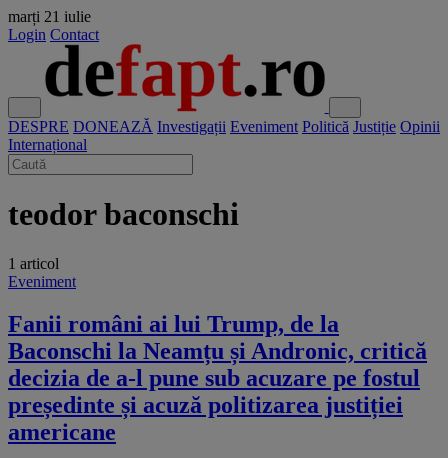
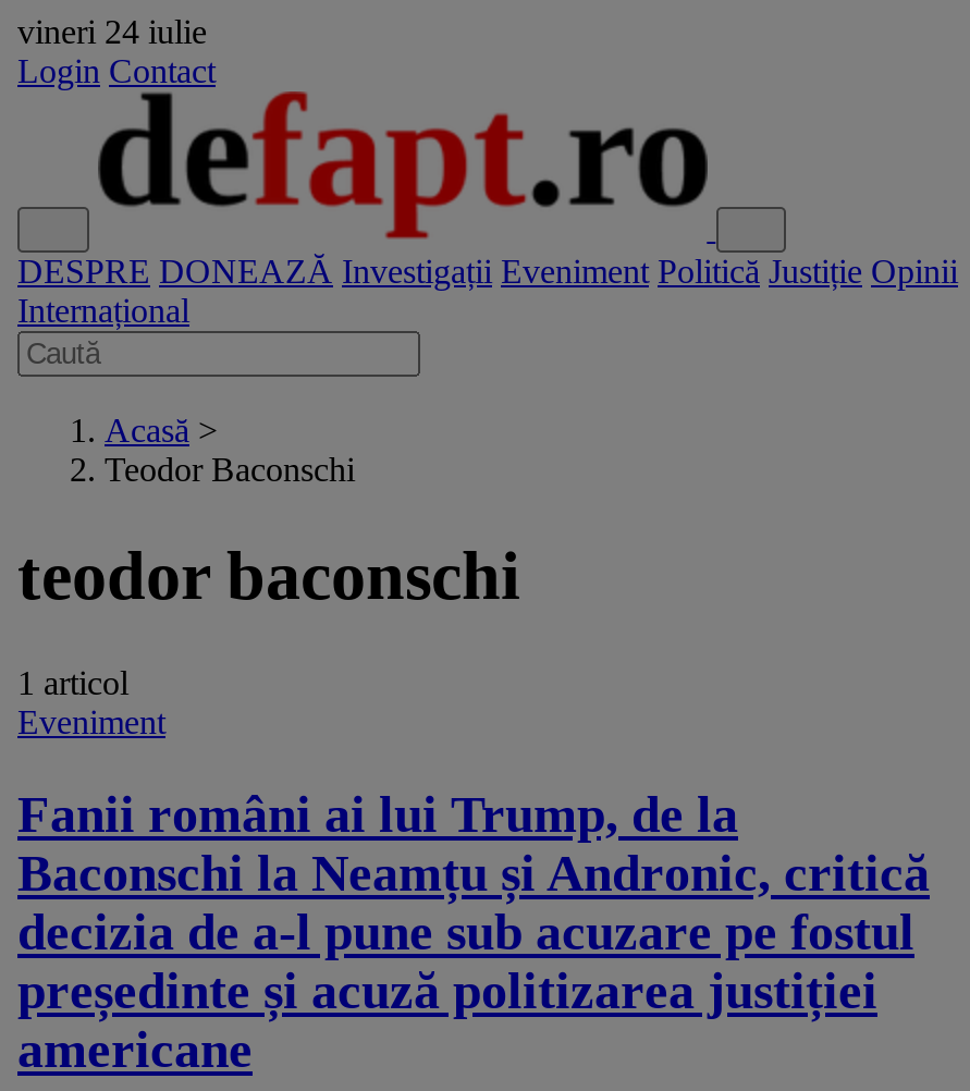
- marți 21 iulie
+ vineri 24 iulie

+ Acasă >
+ Teodor Baconschi
